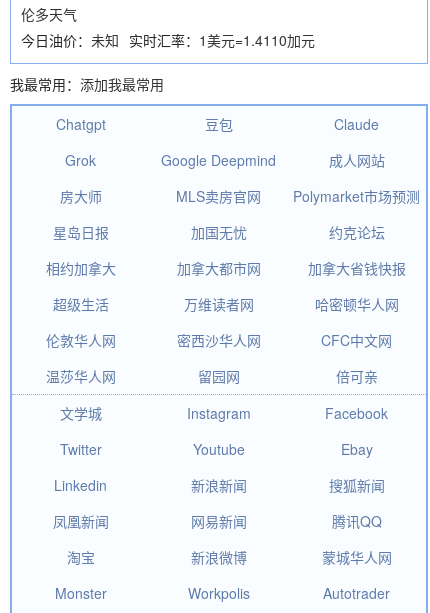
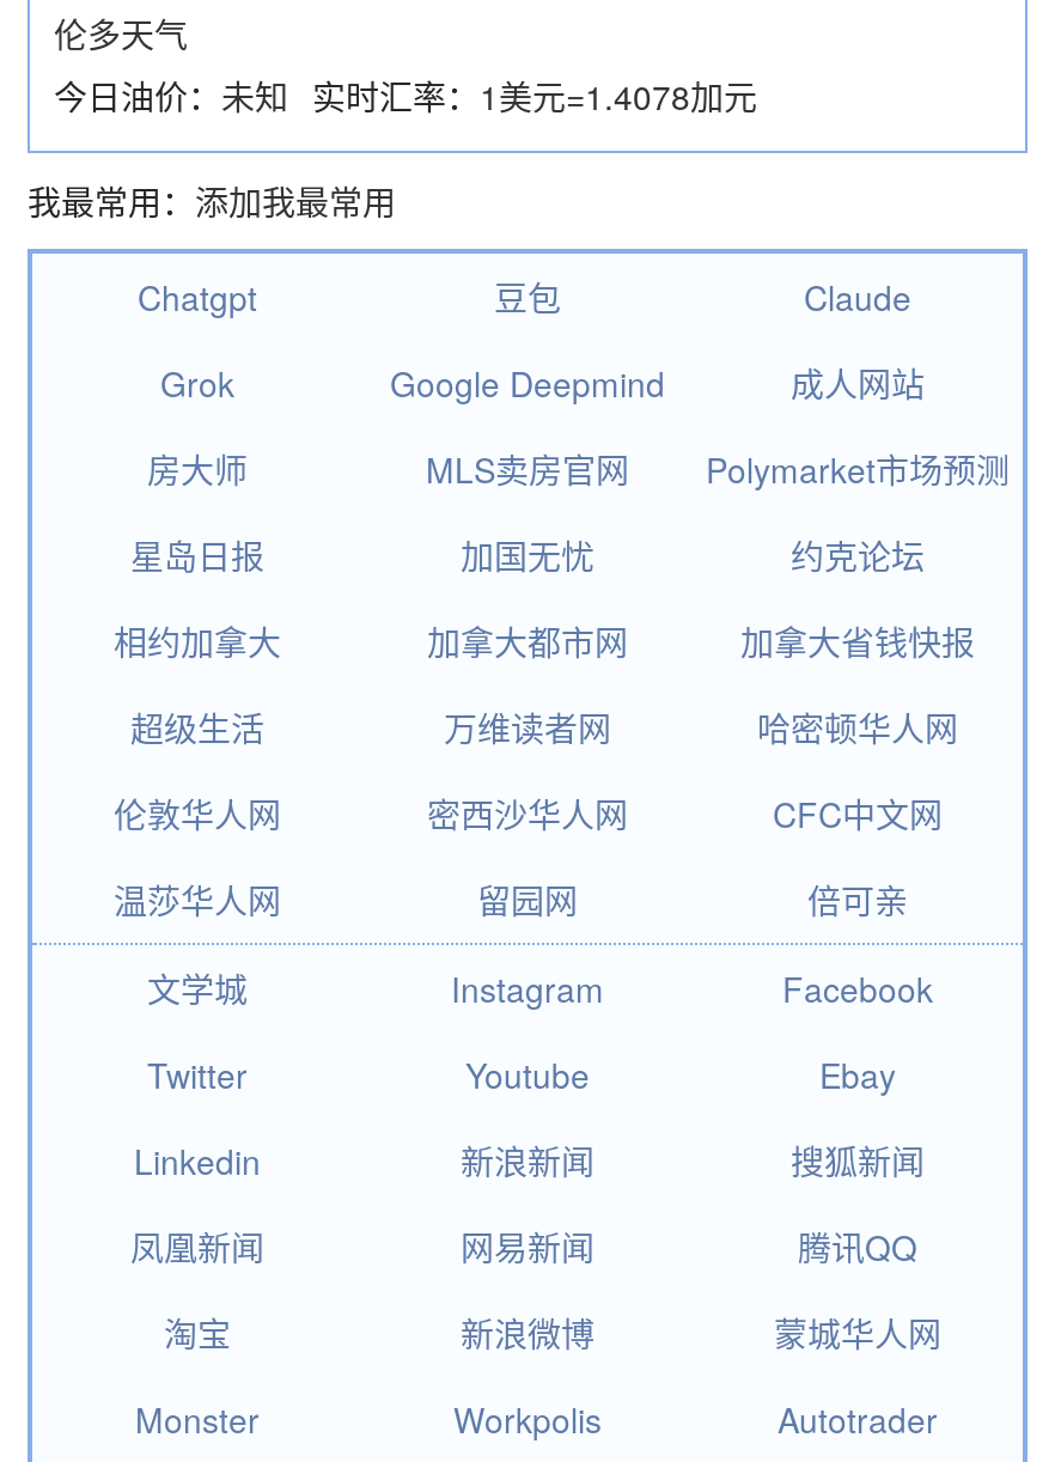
- 今日油价：未知 实时汇率：1美元=1.4110加元
+ 今日油价：未知 实时汇率：1美元=1.4078加元
